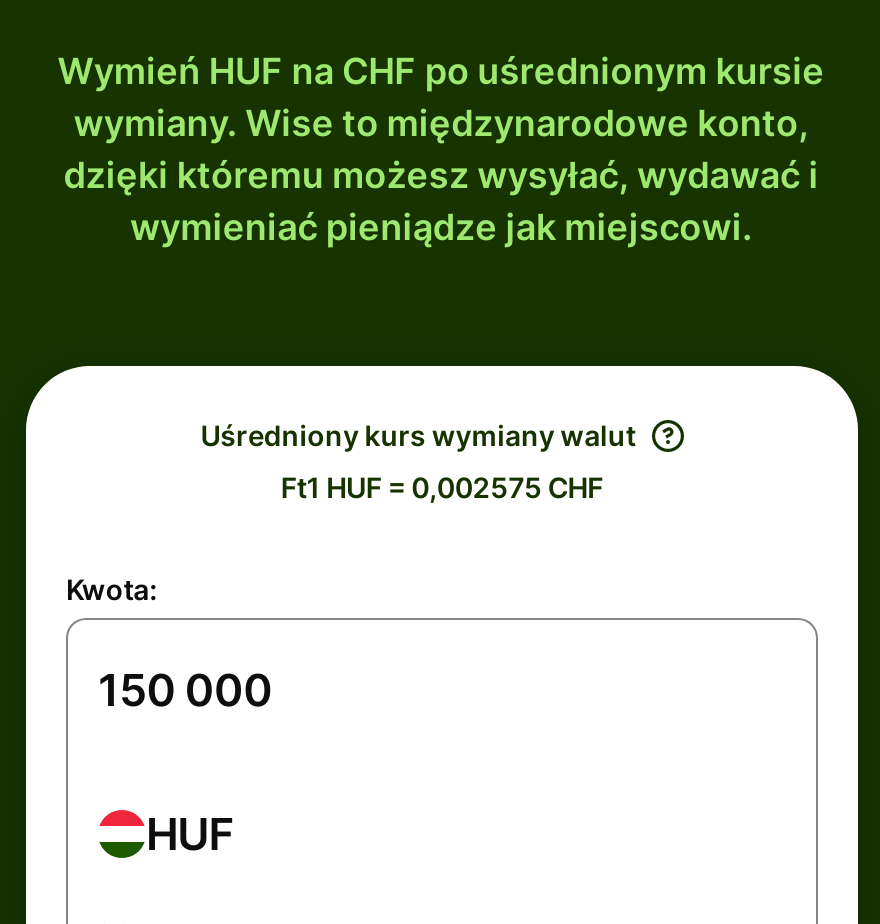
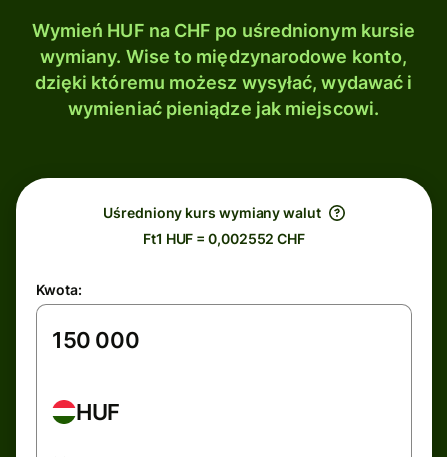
- Ft1 HUF = 0,002575 CHF
+ Ft1 HUF = 0,002552 CHF
